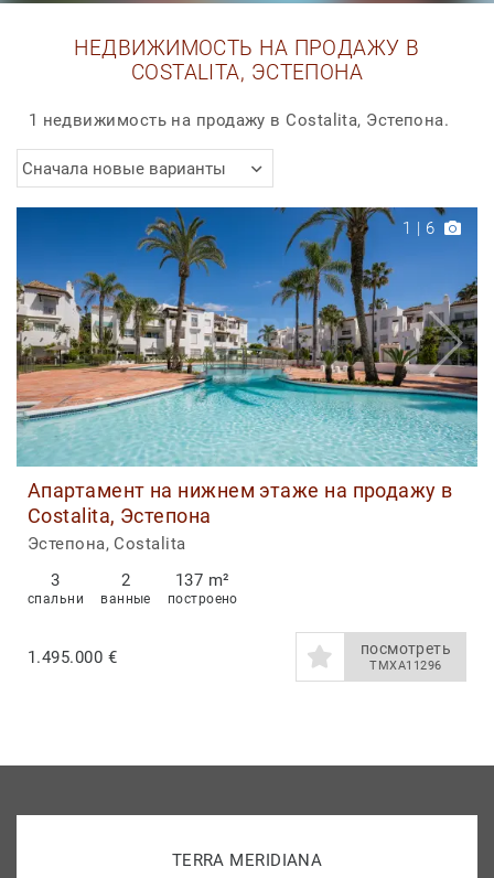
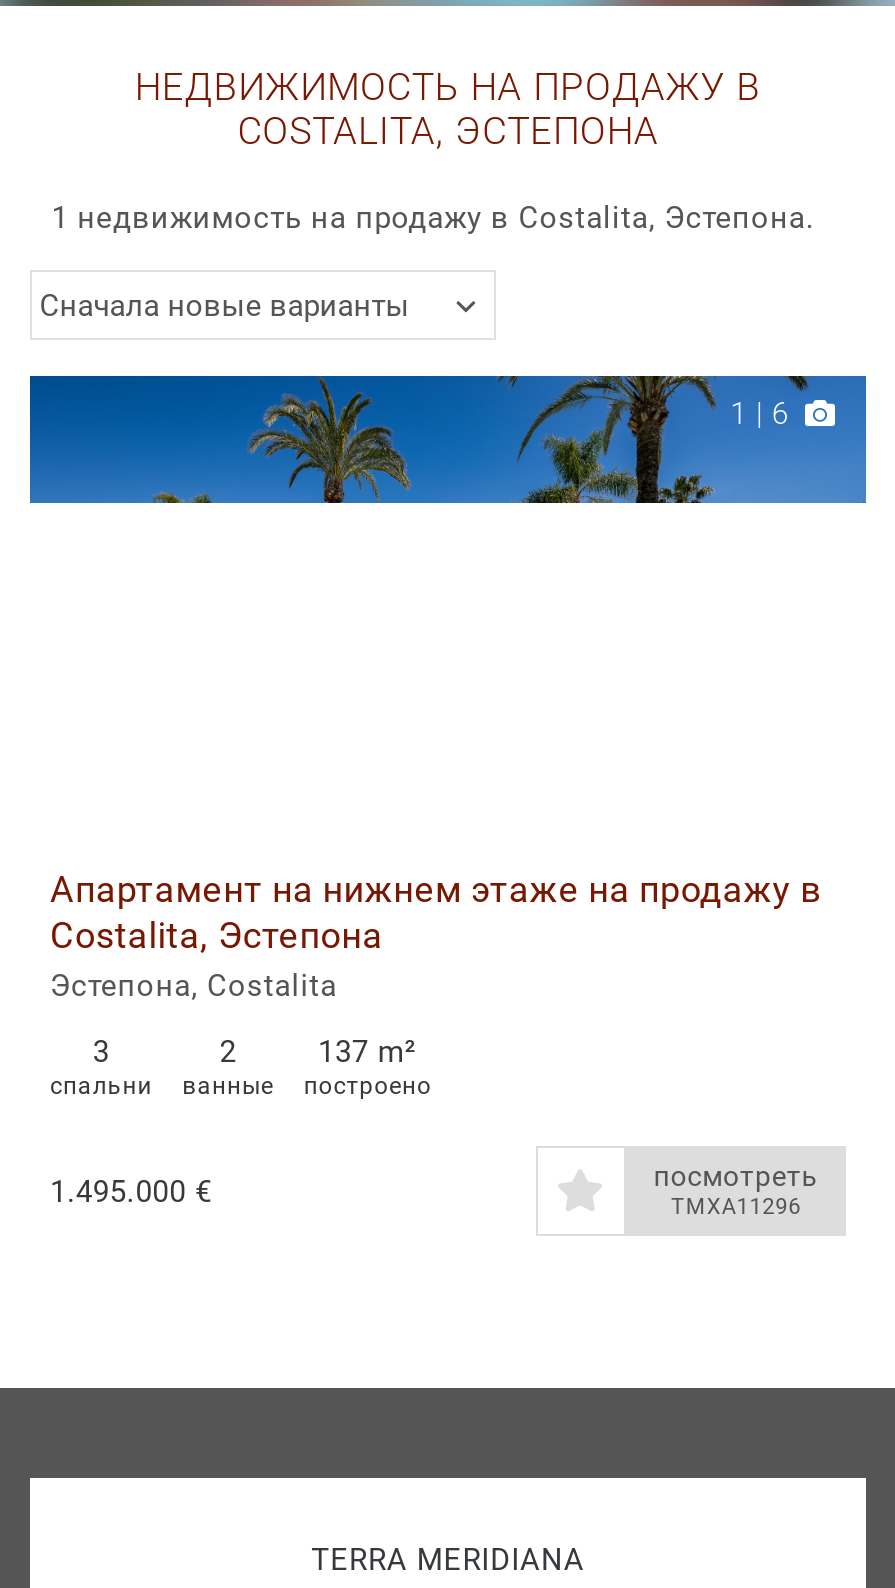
- [image]
